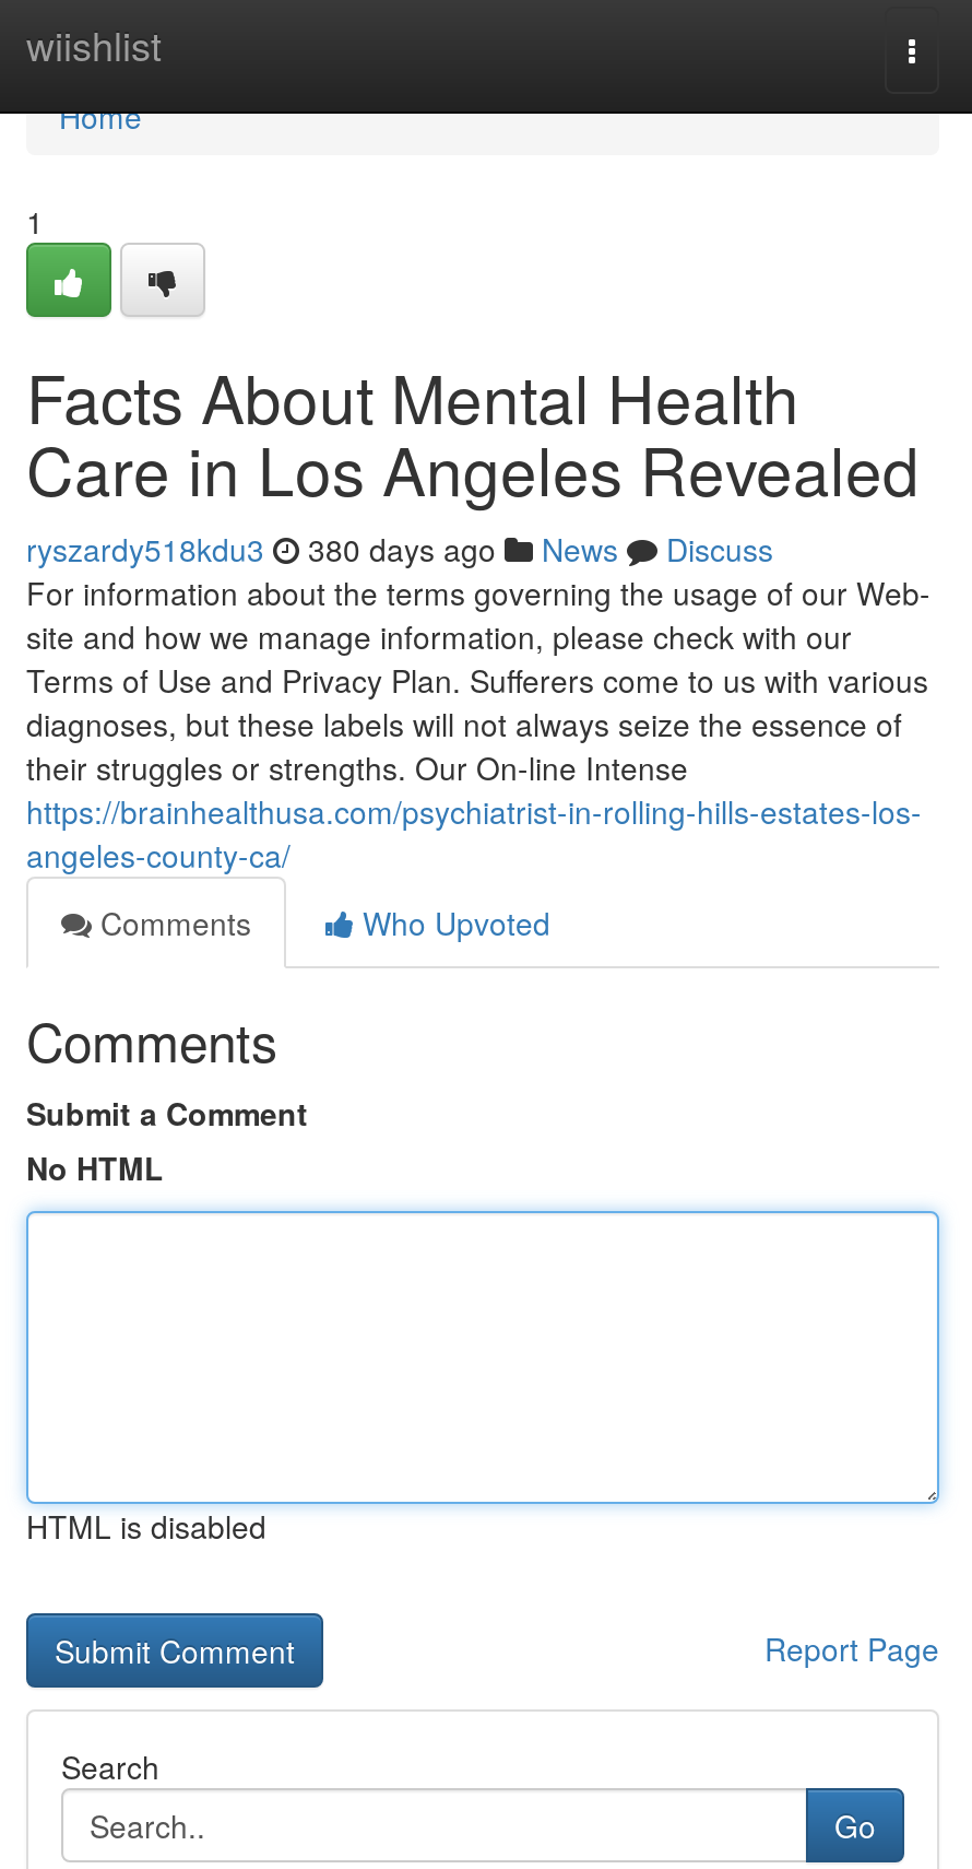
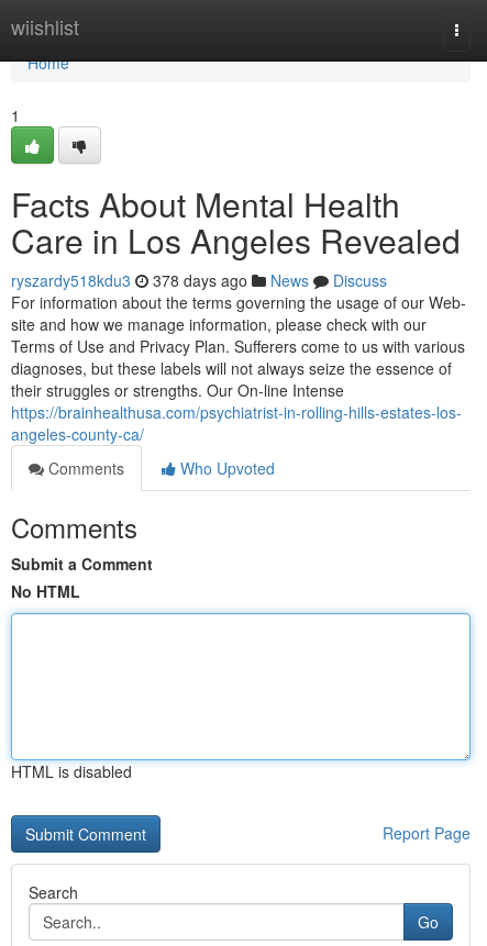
- ryszardy518kdu3 380 days ago News Discuss
+ ryszardy518kdu3 378 days ago News Discuss
